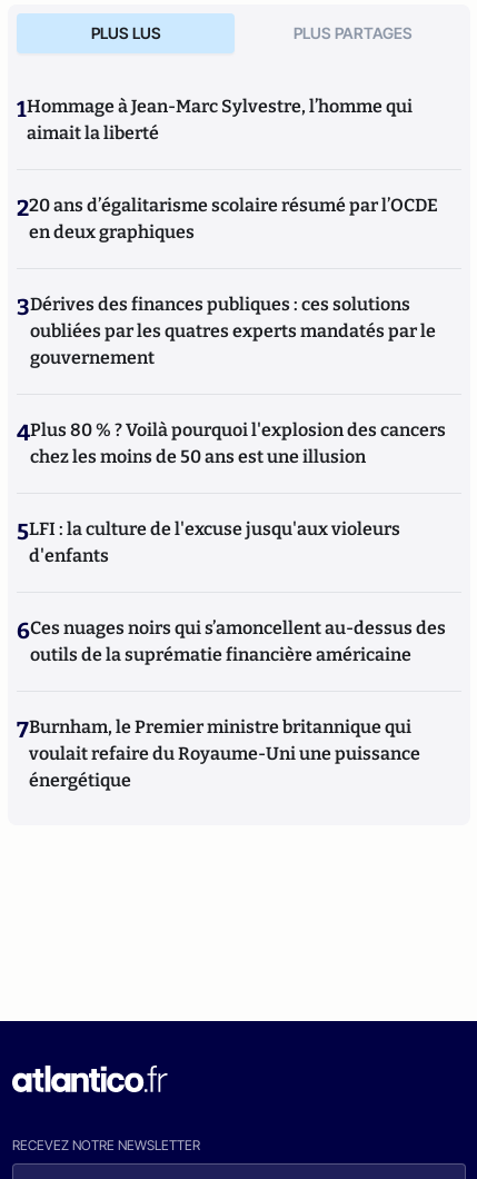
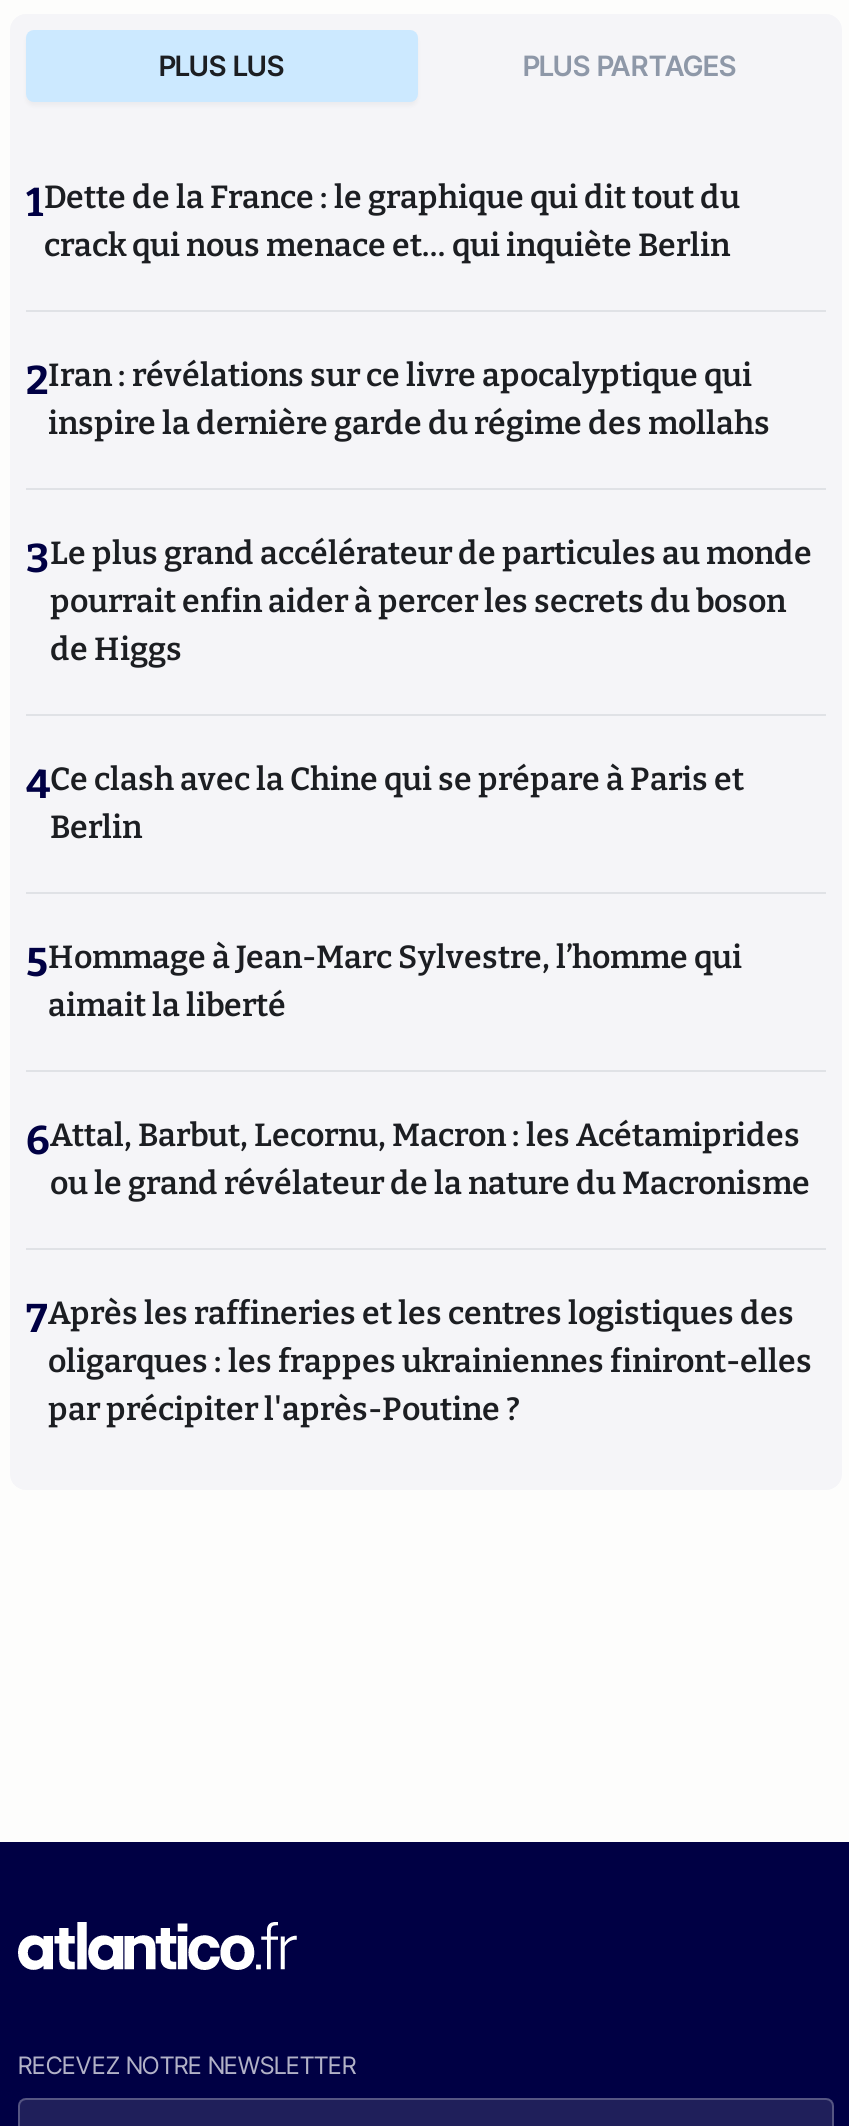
- 1Hommage à Jean-Marc Sylvestre, l’homme qui
+ 1Dette de la France : le graphique qui dit tout du
+ crack qui nous menace et… qui inquiète Berlin
+ 2Iran : révélations sur ce livre apocalyptique qui
+ inspire la dernière garde du régime des mollahs
+ 3Le plus grand accélérateur de particules au monde
+ pourrait enfin aider à percer les secrets du boson
+ de Higgs
+ 4Ce clash avec la Chine qui se prépare à Paris et
+ Berlin
+ 5Hommage à Jean-Marc Sylvestre, l’homme qui

moved down: aimait la liberté

- 220 ans d’égalitarisme scolaire résumé par l’OCDE
- en deux graphiques
- 3Dérives des finances publiques : ces solutions
- oubliées par les quatres experts mandatés par le
- gouvernement
- 4Plus 80 % ? Voilà pourquoi l'explosion des cancers
- chez les moins de 50 ans est une illusion
- 5LFI : la culture de l'excuse jusqu'aux violeurs
- d'enfants
- 6Ces nuages noirs qui s’amoncellent au-dessus des
- outils de la suprématie financière américaine
- 7Burnham, le Premier ministre britannique qui
- voulait refaire du Royaume-Uni une puissance
- énergétique
+ 6Attal, Barbut, Lecornu, Macron : les Acétamiprides
+ ou le grand révélateur de la nature du Macronisme
+ 7Après les raffineries et les centres logistiques des
+ oligarques : les frappes ukrainiennes finiront-elles
+ par précipiter l'après-Poutine ?
